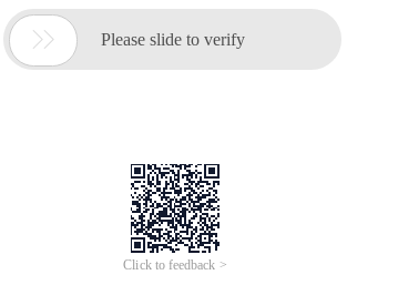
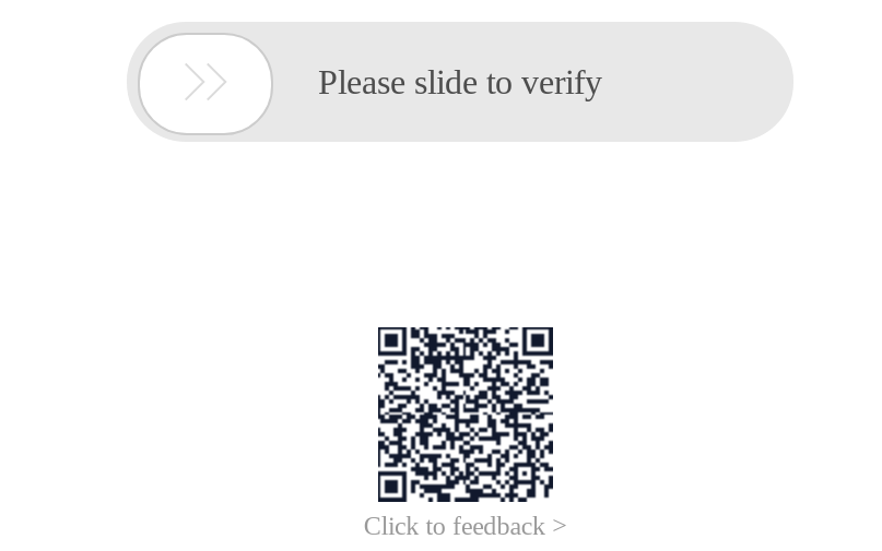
- [image]
+ [image]
